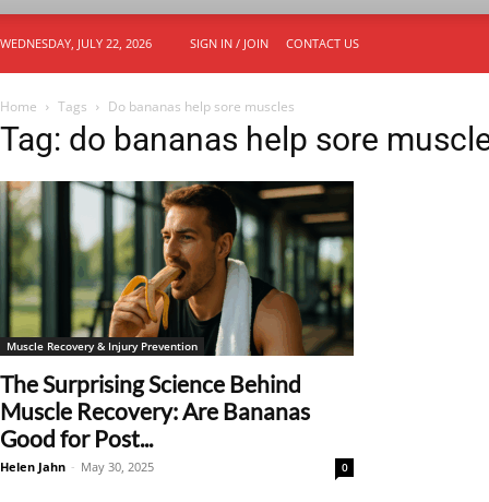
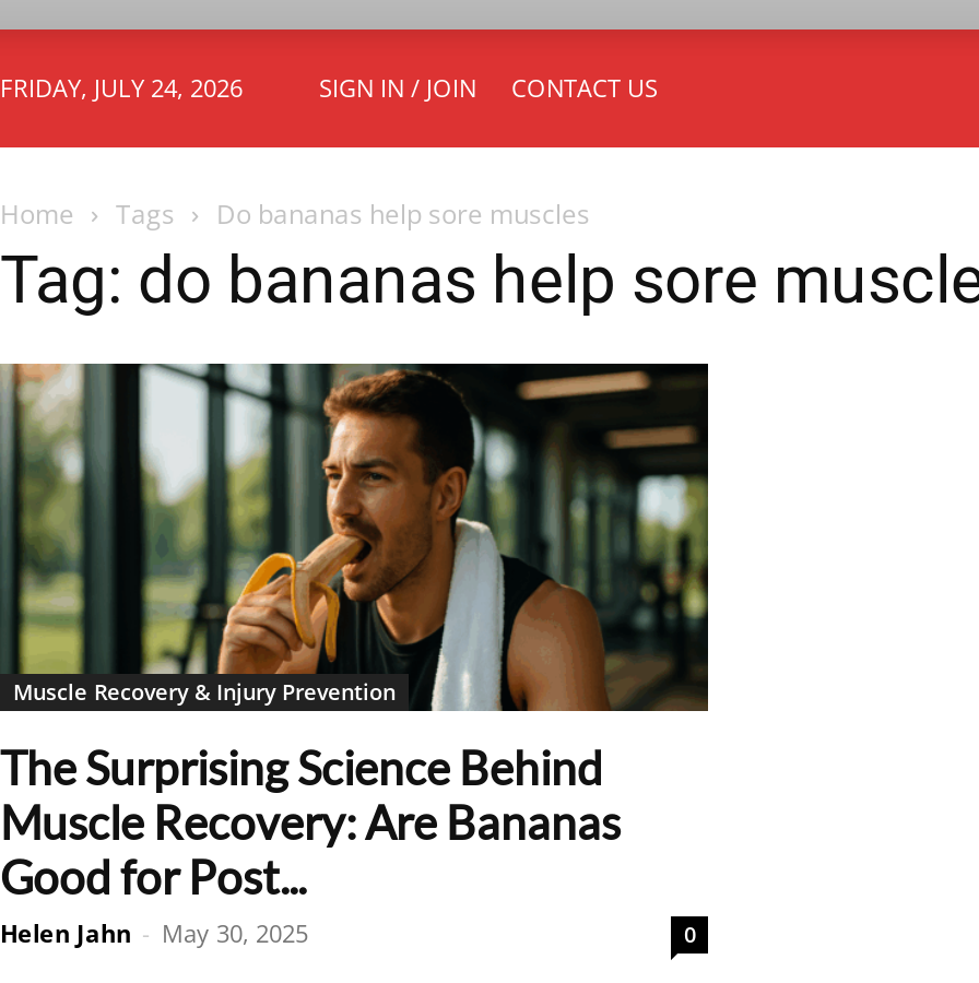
- WEDNESDAY, JULY 22, 2026
+ FRIDAY, JULY 24, 2026
